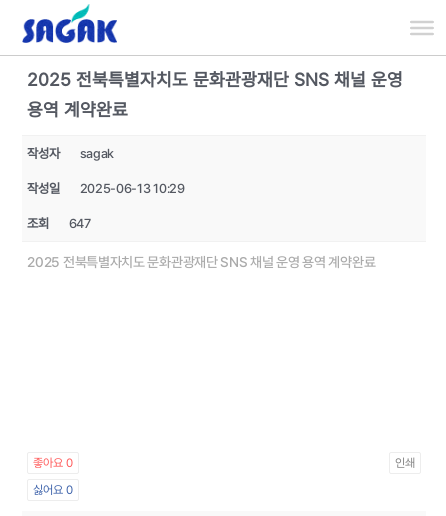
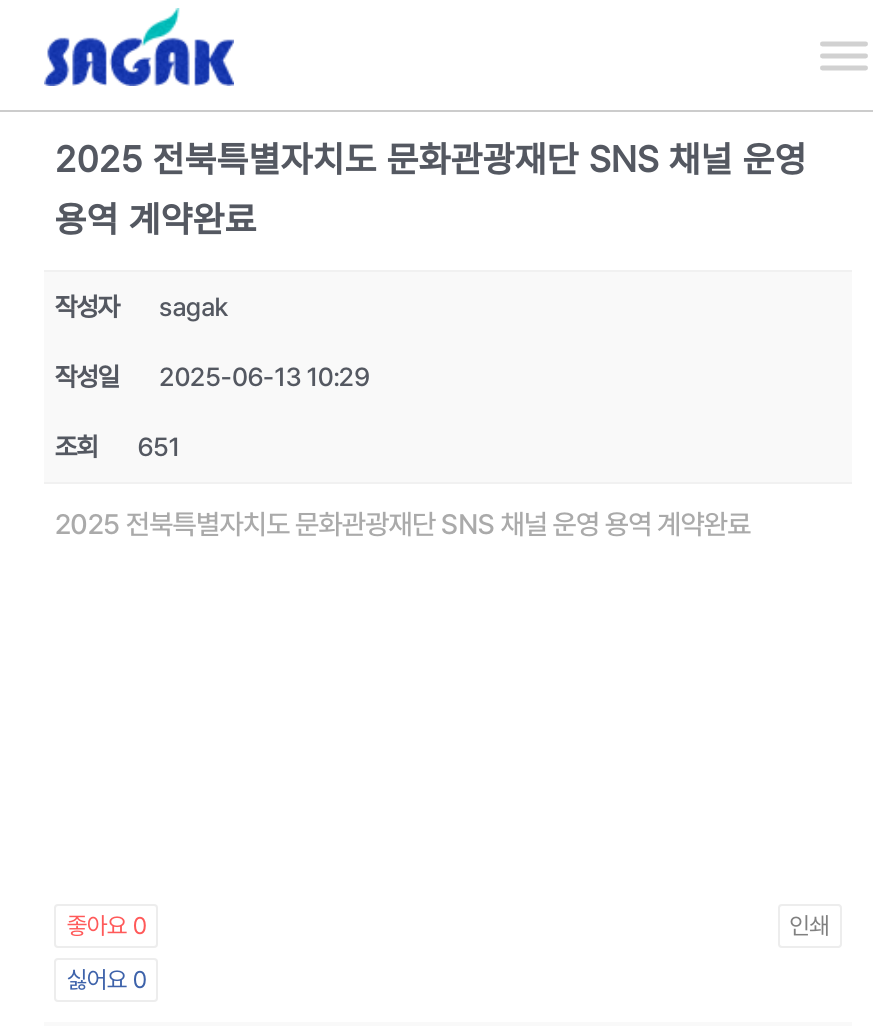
- 조회 647
+ 조회 651
